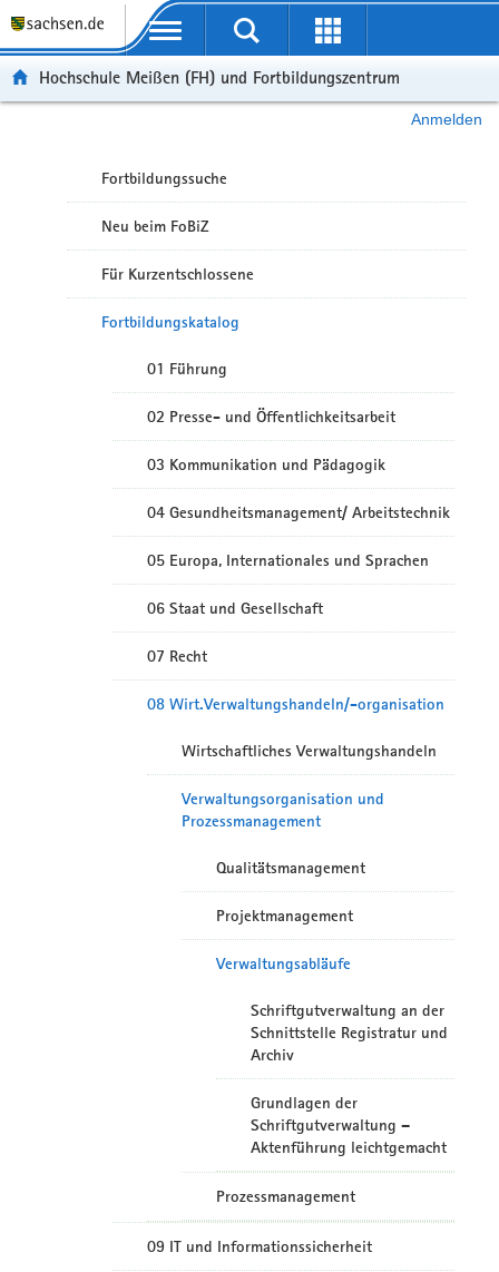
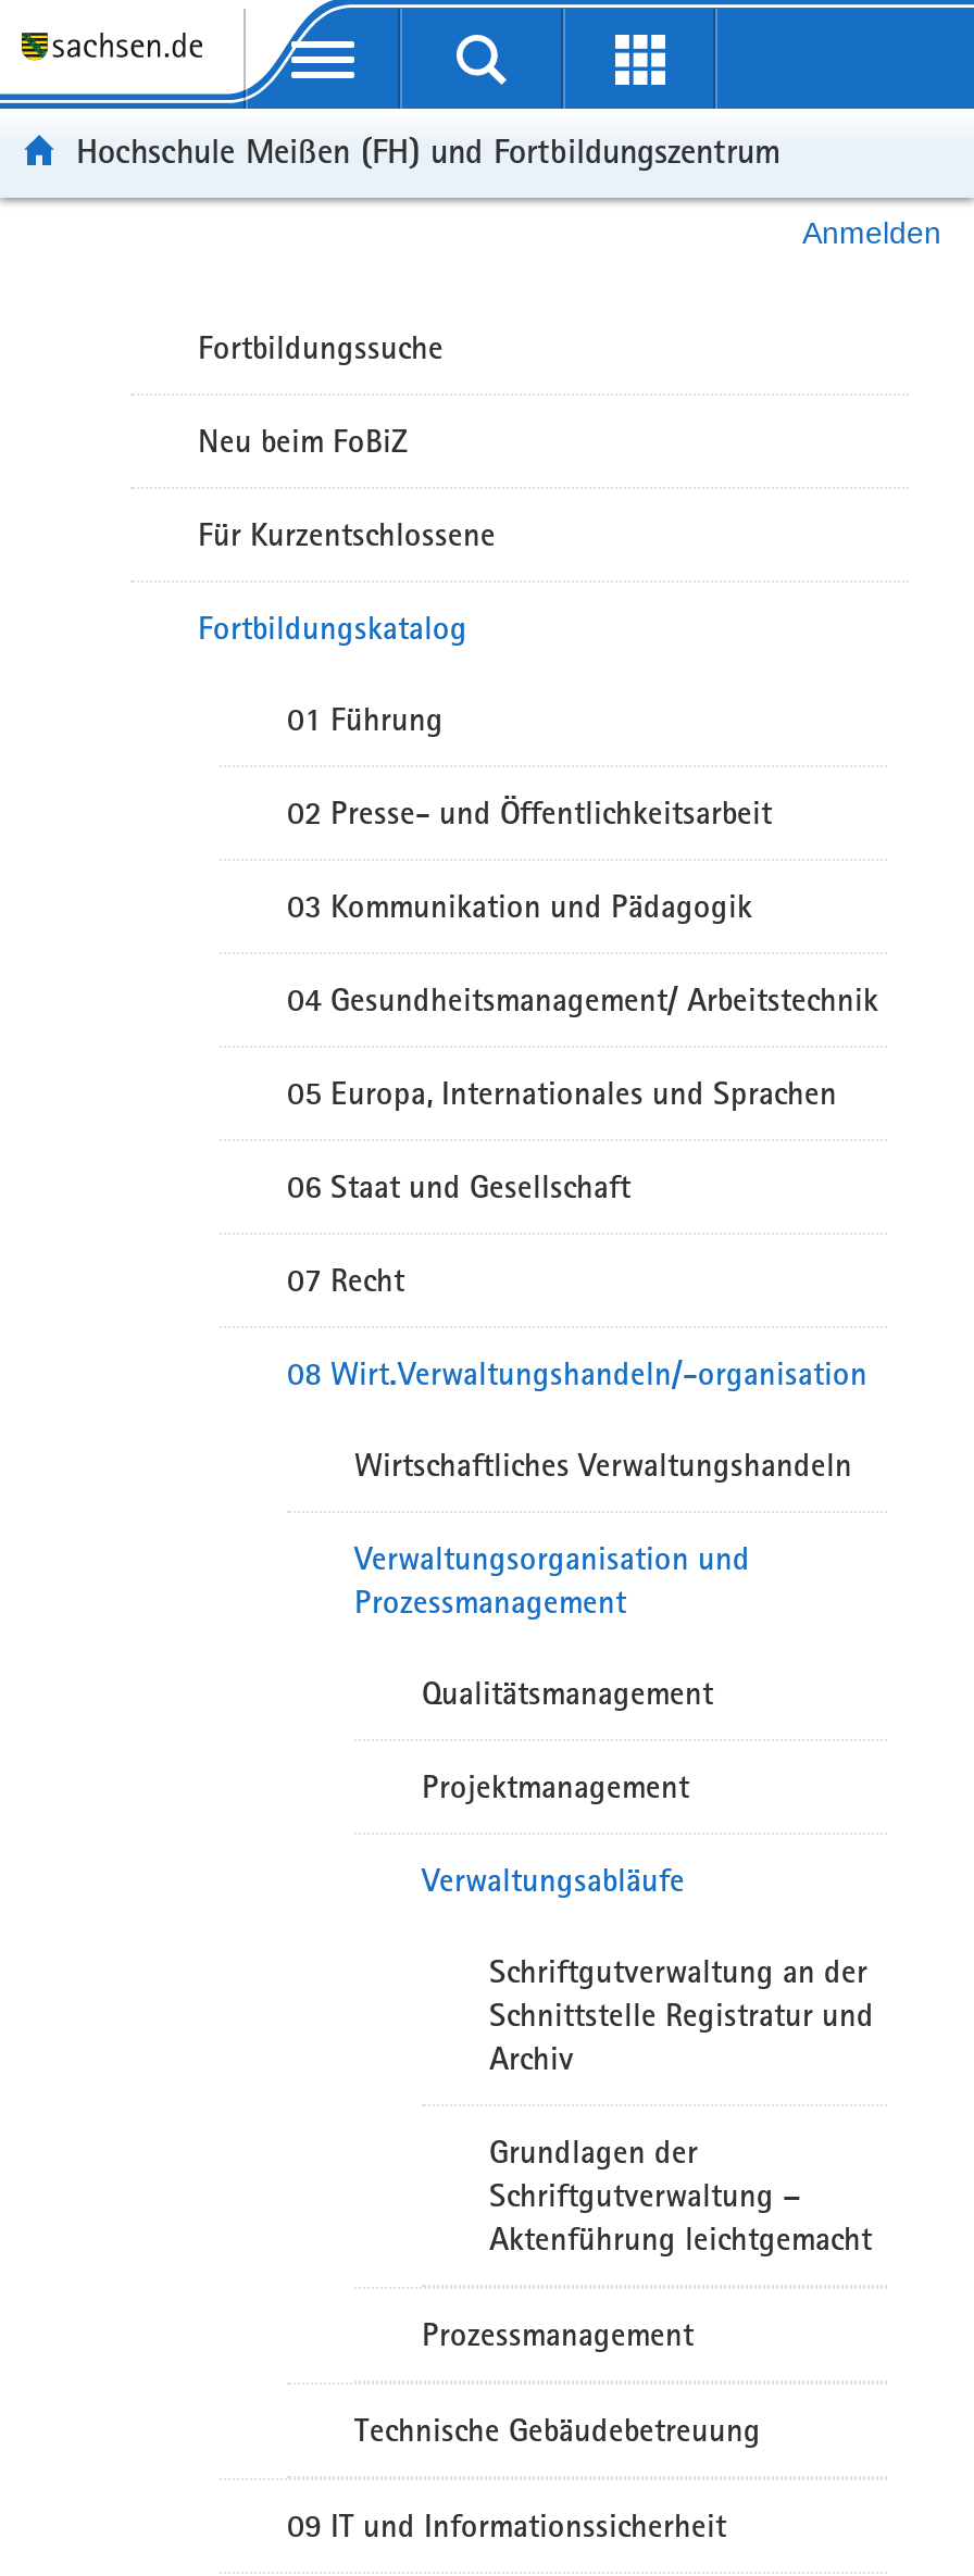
+ Technische Gebäudebetreuung
